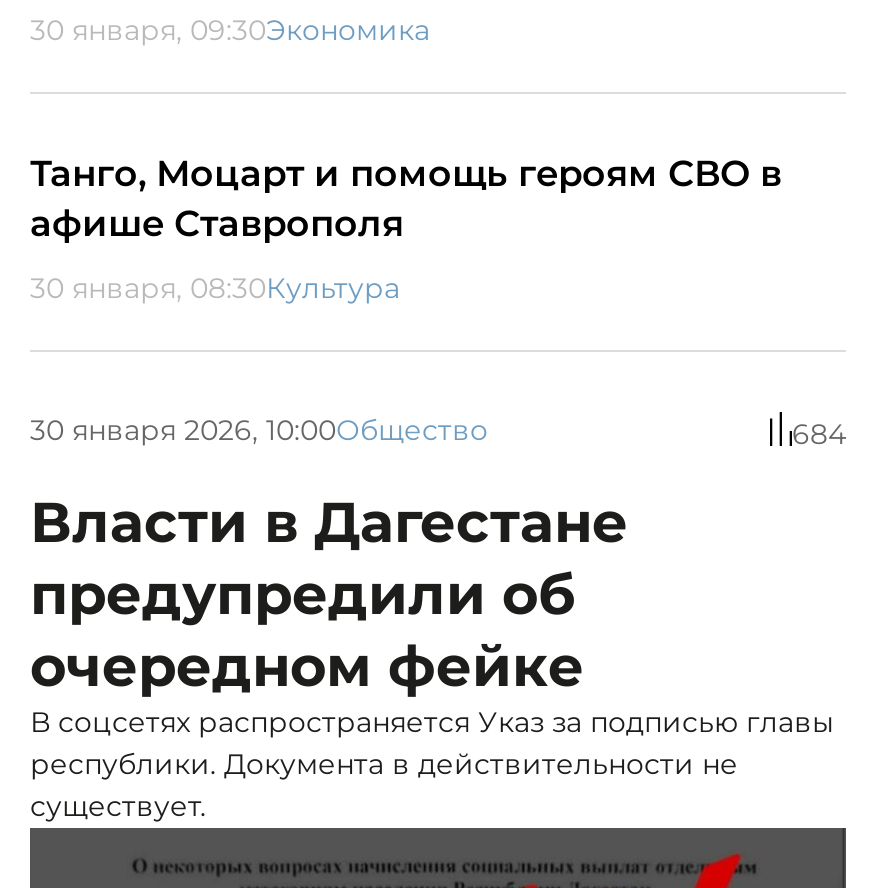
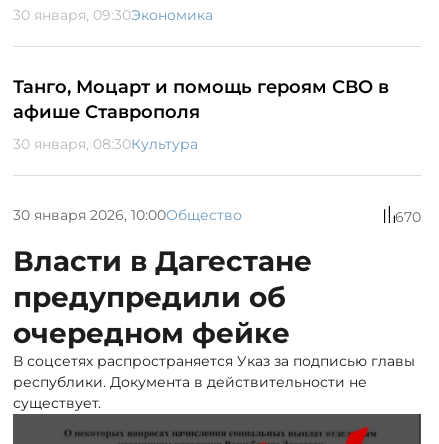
- 684
+ 670
